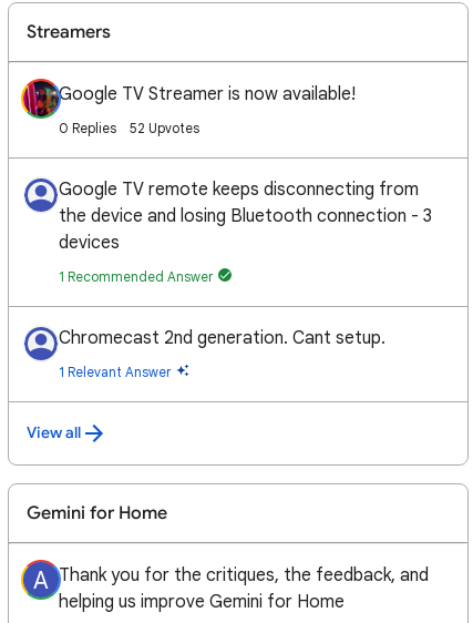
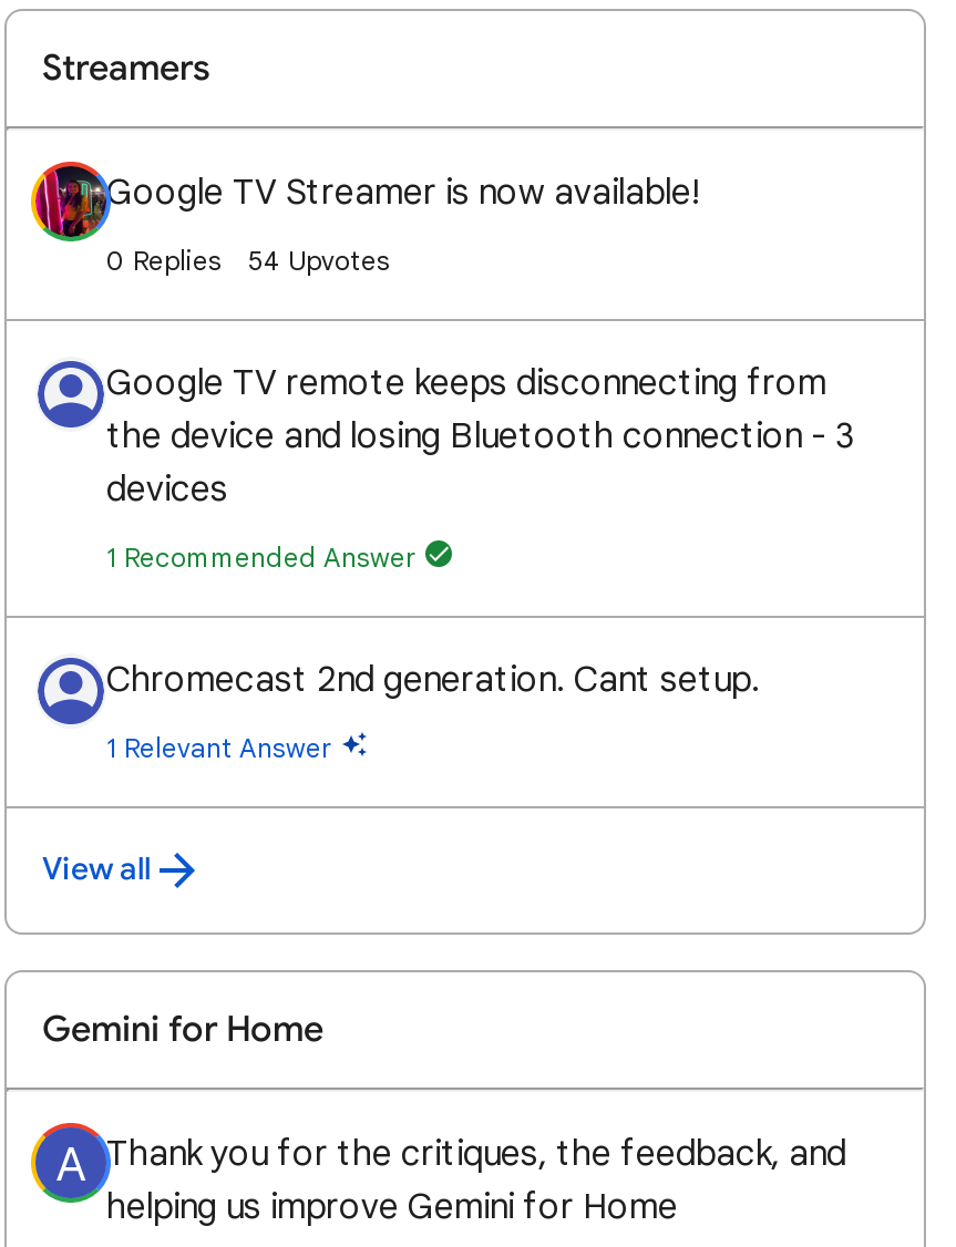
- 52 Upvotes
+ 54 Upvotes
